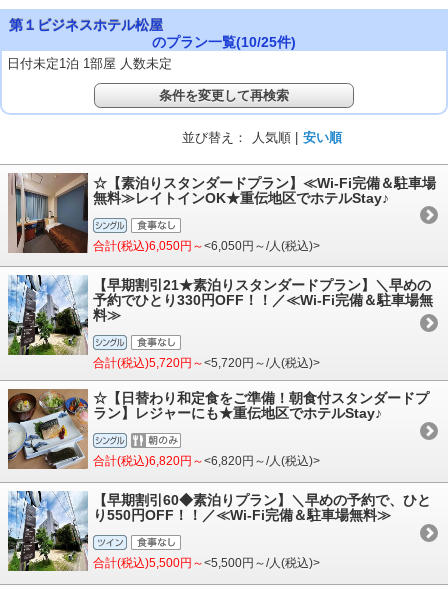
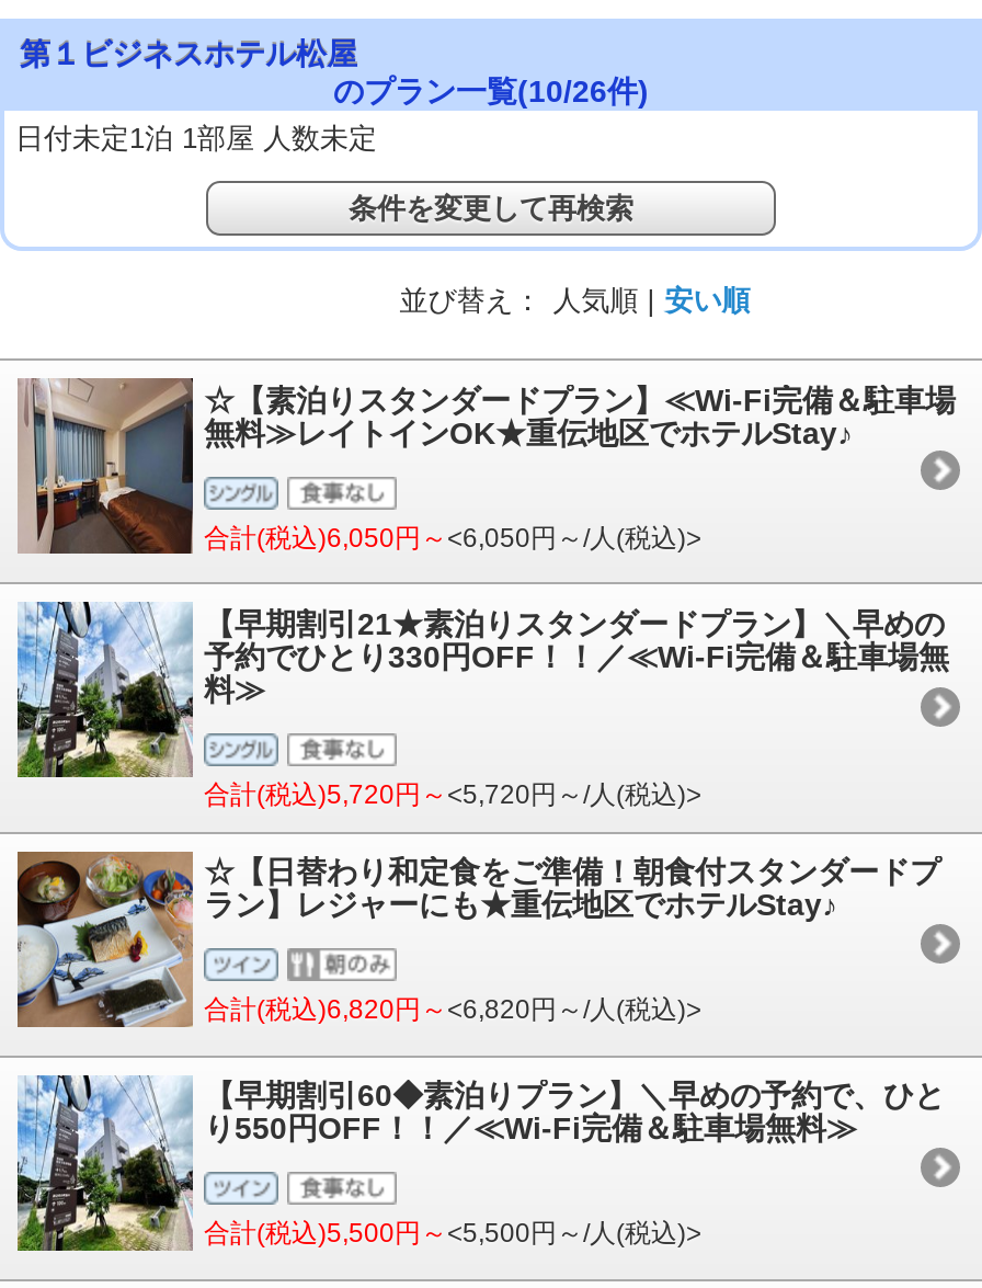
- のプラン一覧(10/25件)
+ のプラン一覧(10/26件)
